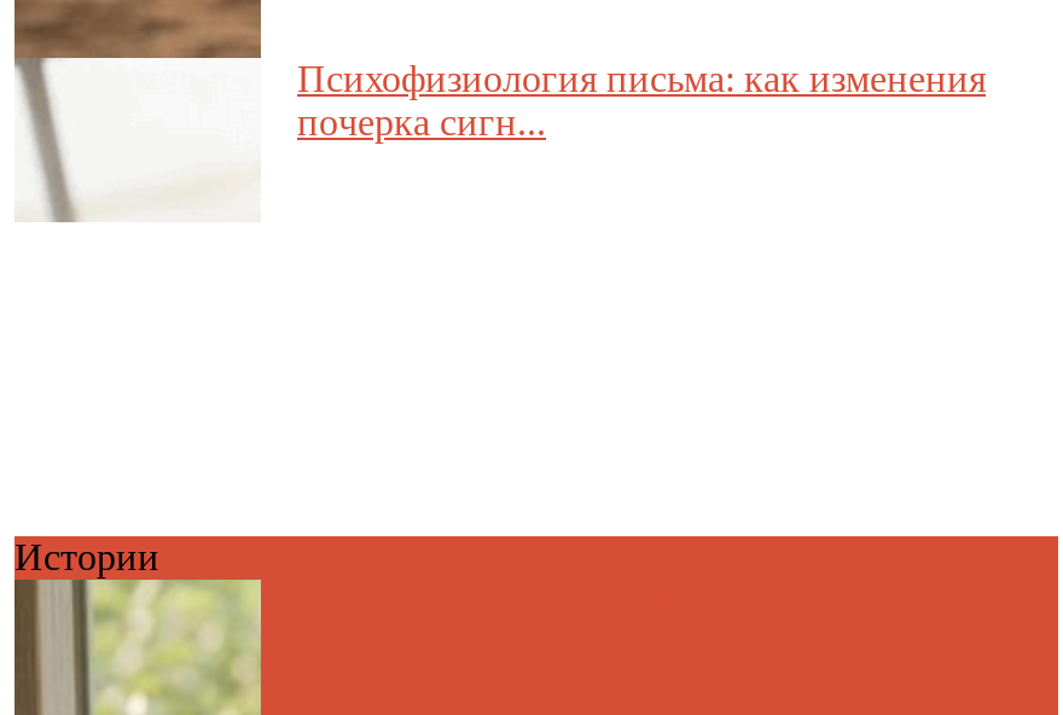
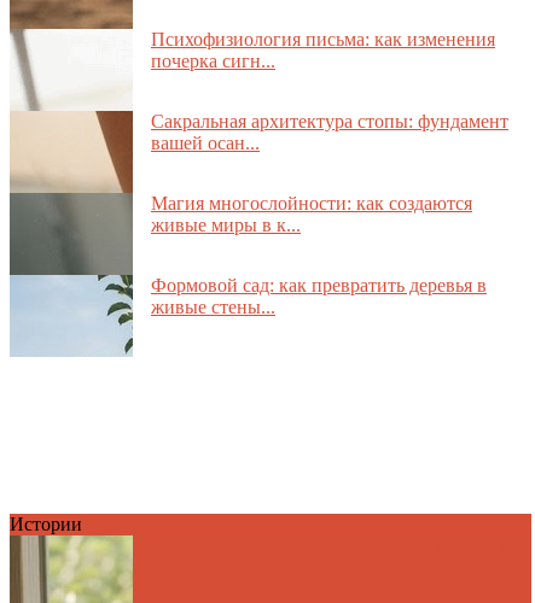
+ [image]
+ Сакральная архитектура стопы: фундамент
+ вашей осан...
+ Магия многослойности: как создаются
+ живые миры в к...
+ Формовой сад: как превратить деревья в
+ живые стены...
